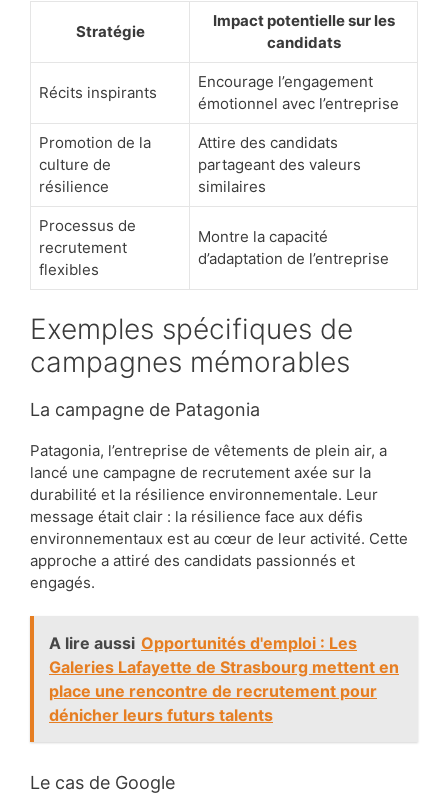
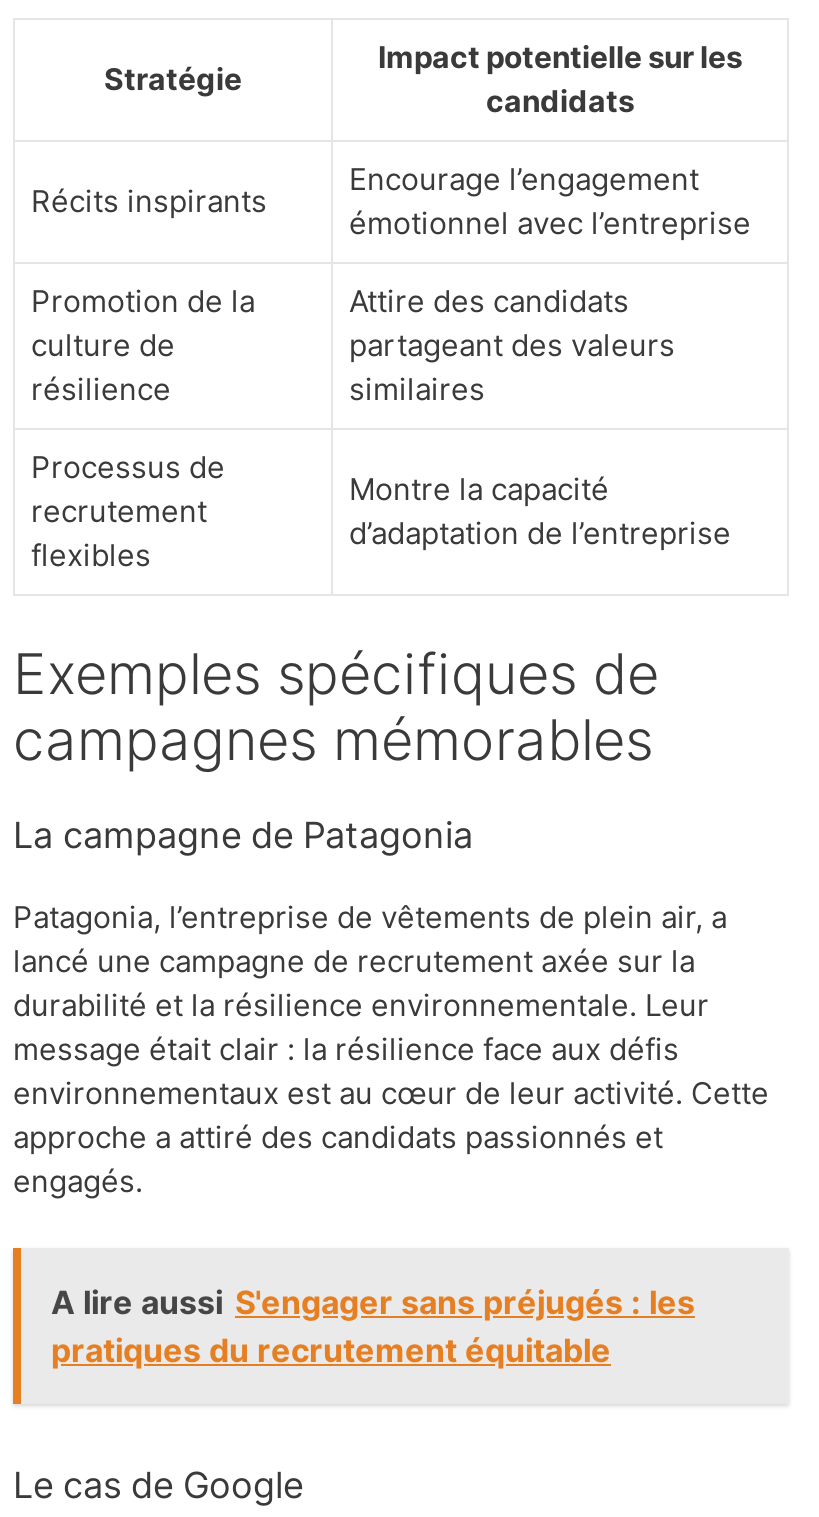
- A lire aussi Opportunités d'emploi : Les
- Galeries Lafayette de Strasbourg mettent en
- place une rencontre de recrutement pour
- dénicher leurs futurs talents
+ A lire aussi S'engager sans préjugés : les
+ pratiques du recrutement équitable
